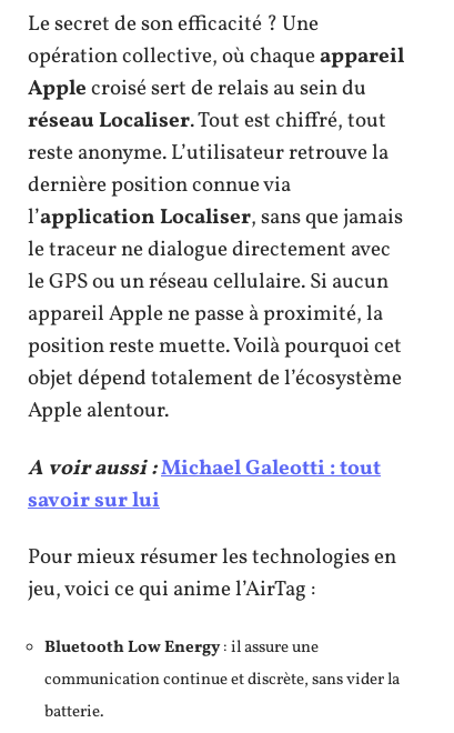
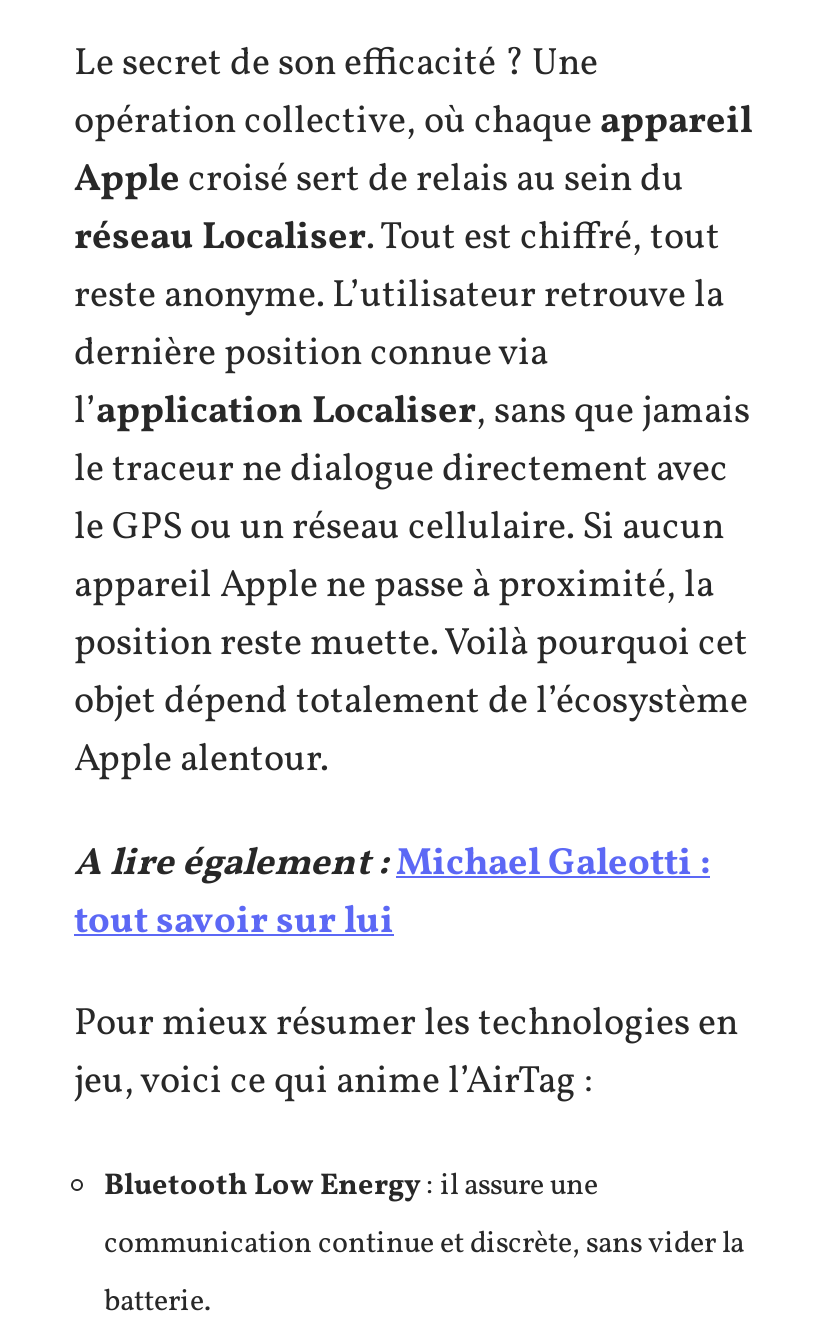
- A voir aussi : Michael Galeotti : tout
- savoir sur lui
+ A lire également : Michael Galeotti :
+ tout savoir sur lui
